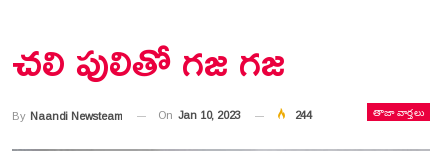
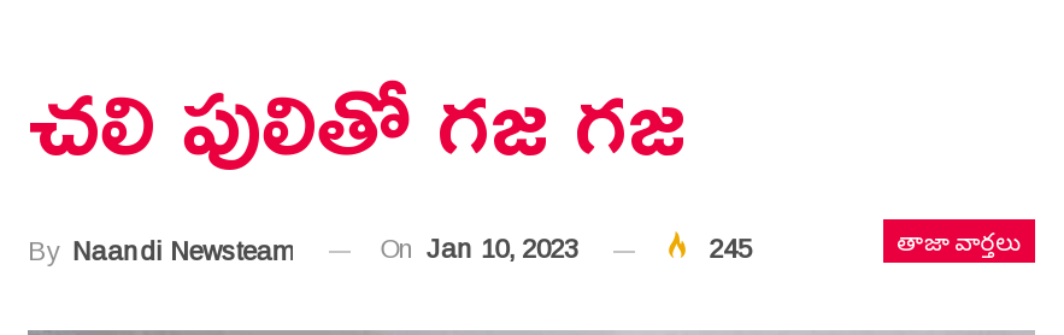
- 244
+ 245
